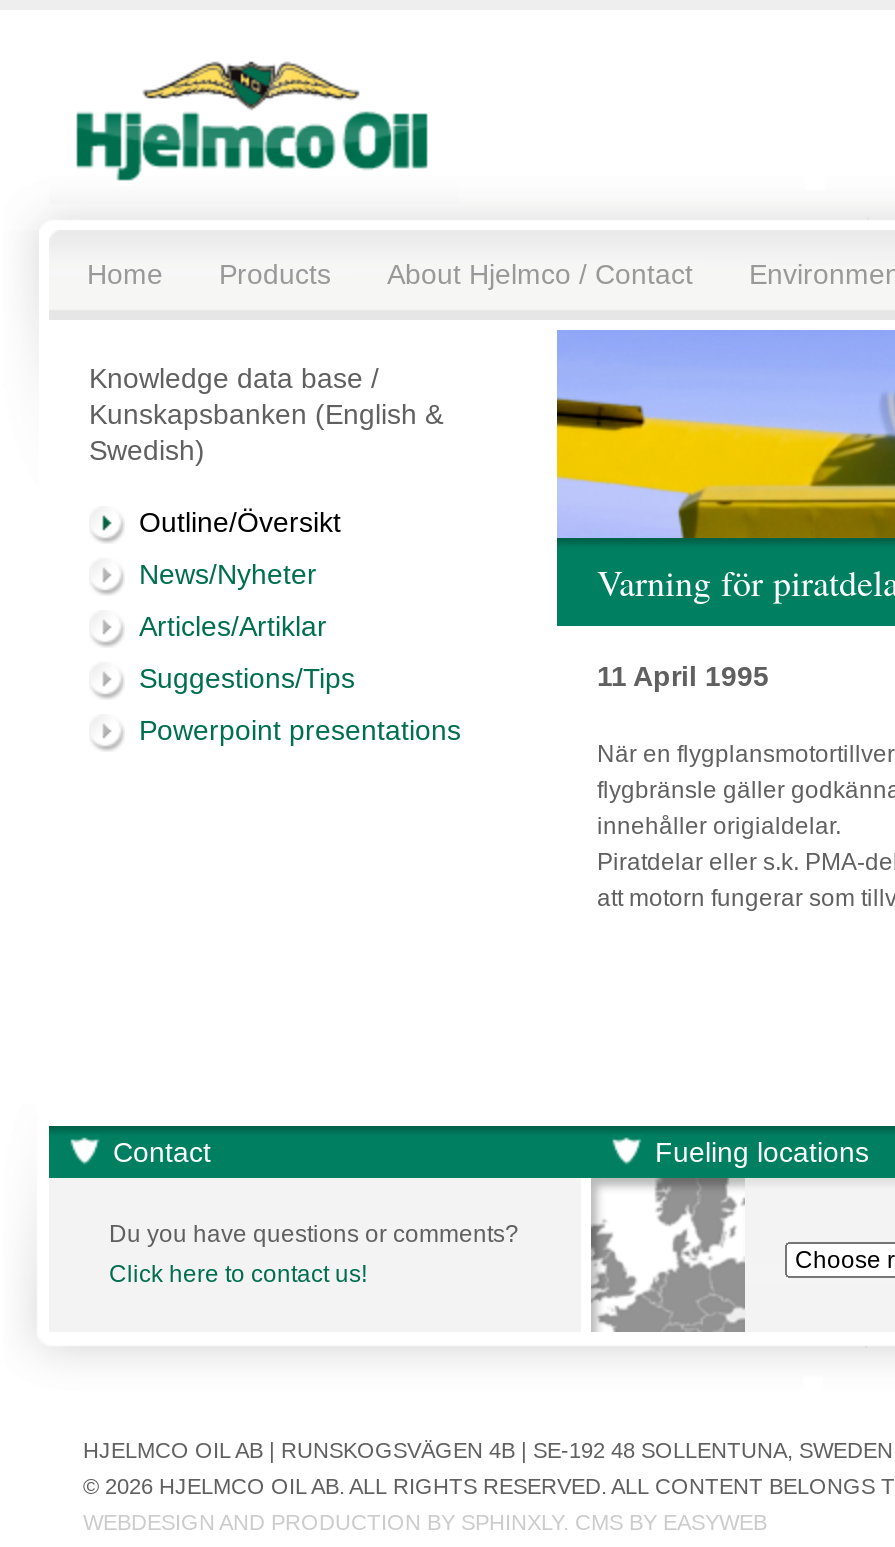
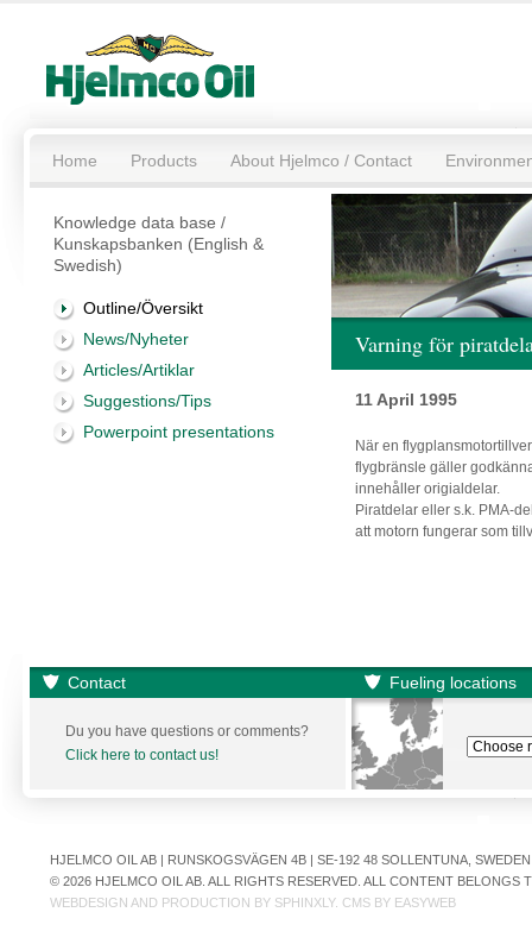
- [image]
+ [image]
